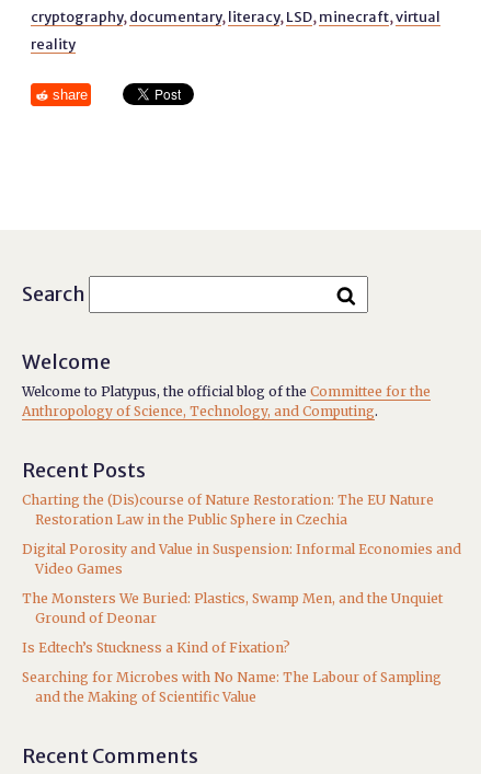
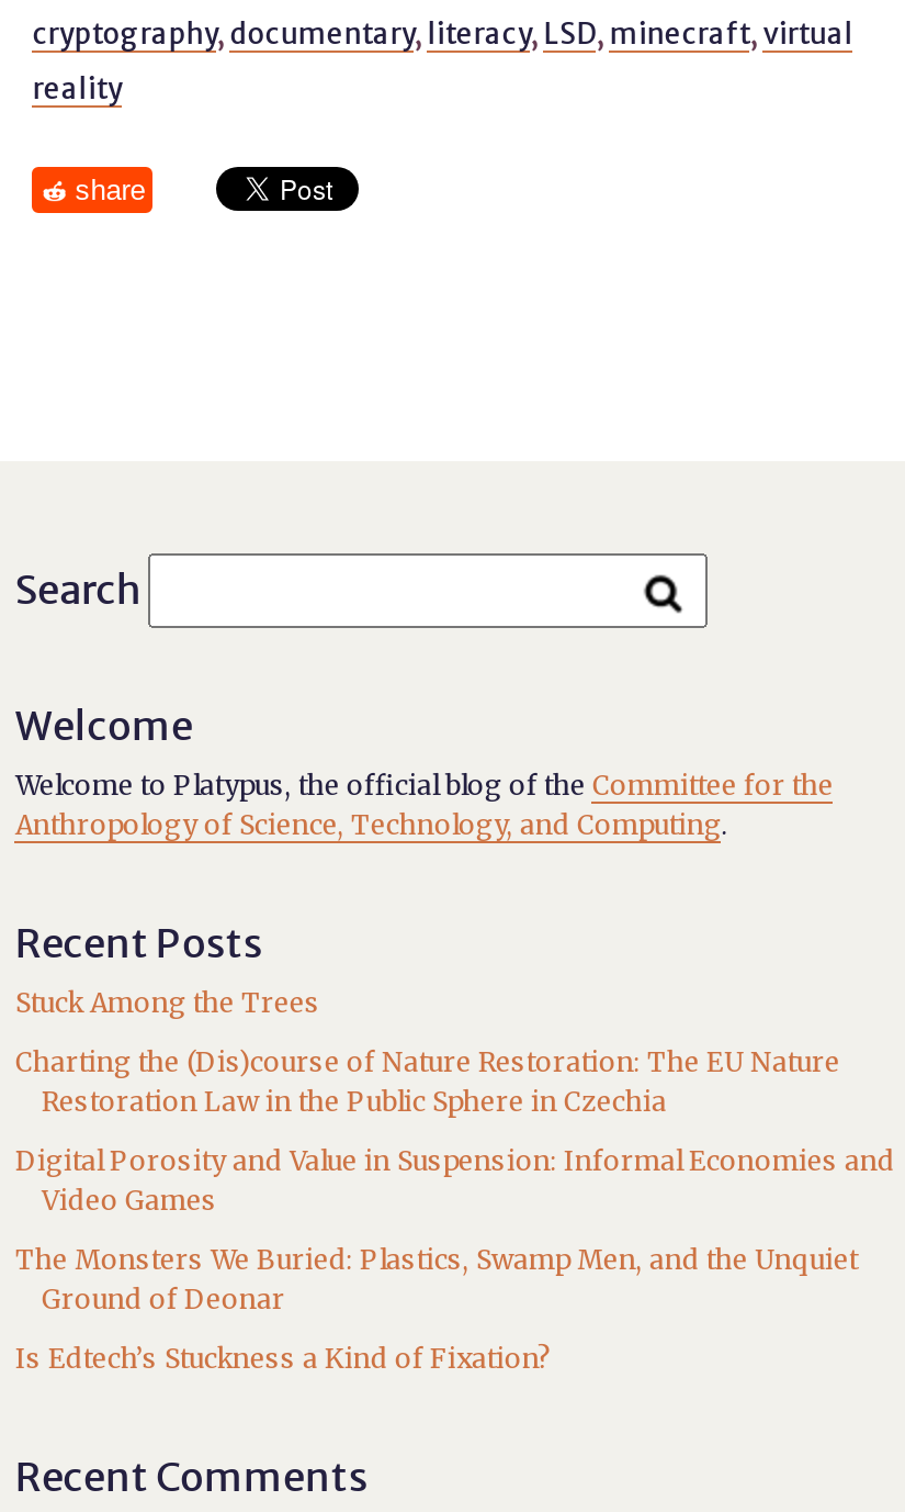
+ Stuck Among the Trees

moved down: Charting the (Dis)course of Nature Restoration: The EU Nature | Restoration Law in the Public Sphere in Czechia | Digital Porosity and Value in Suspension: Informal Economies and | Video Games | The Monsters We Buried: Plastics, Swamp Men, and the Unquiet | Ground of Deonar | Is Edtech’s Stuckness a Kind of Fixation?

- Searching for Microbes with No Name: The Labour of Sampling
- and the Making of Scientific Value
